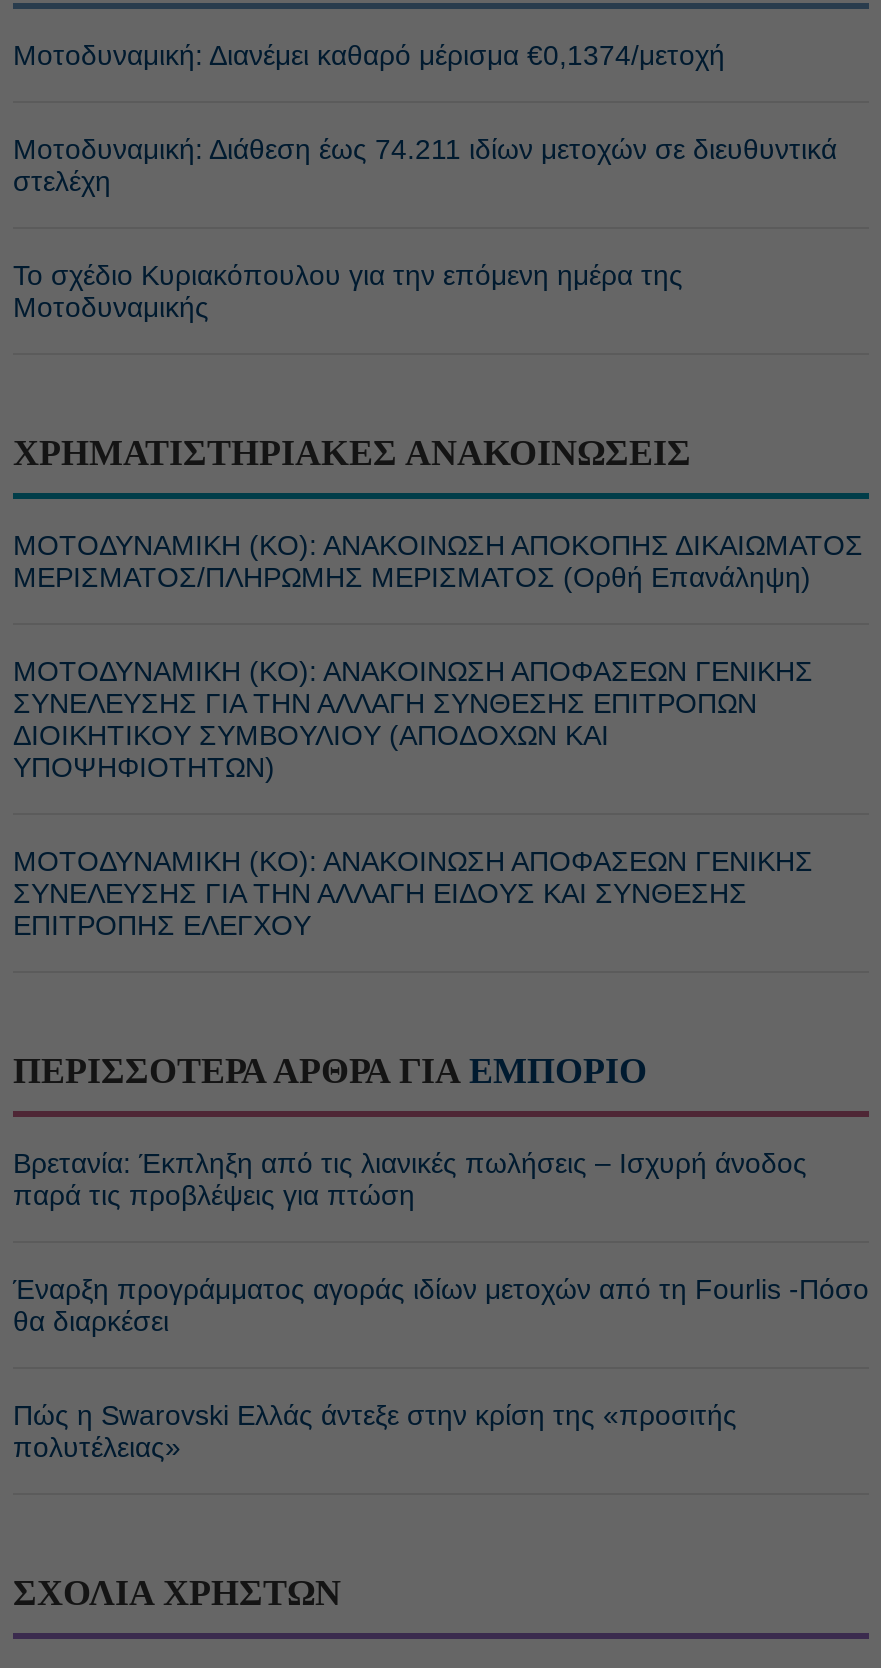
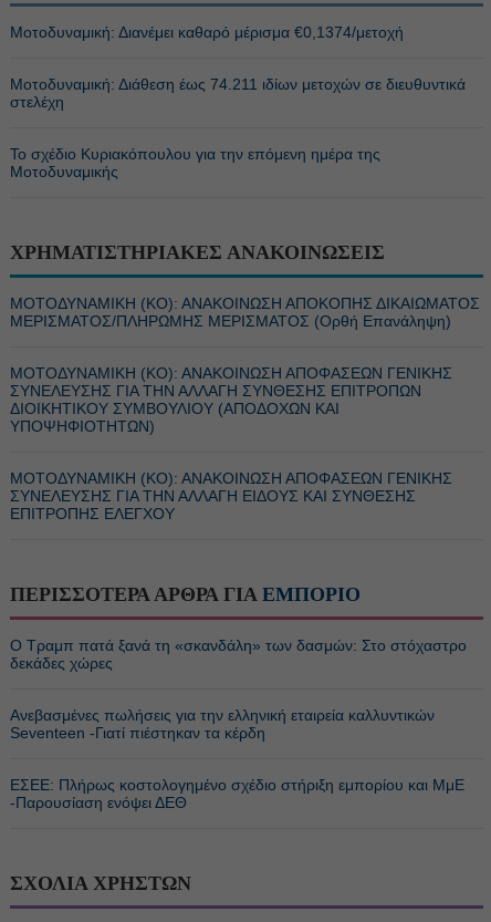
- Βρετανία: Έκπληξη από τις λιανικές πωλήσεις – Ισχυρή άνοδος
- παρά τις προβλέψεις για πτώση
+ Ο Τραμπ πατά ξανά τη «σκανδάλη» των δασμών: Στο στόχαστρο
+ δεκάδες χώρες

- Έναρξη προγράμματος αγοράς ιδίων μετοχών από τη Fourlis -Πόσο
- θα διαρκέσει
+ Ανεβασμένες πωλήσεις για την ελληνική εταιρεία καλλυντικών
+ Seventeen -Γιατί πιέστηκαν τα κέρδη

- Πώς η Swarovski Ελλάς άντεξε στην κρίση της «προσιτής
- πολυτέλειας»
+ ΕΣΕΕ: Πλήρως κοστολογημένο σχέδιο στήριξη εμπορίου και ΜμΕ
+ -Παρουσίαση ενόψει ΔΕΘ
